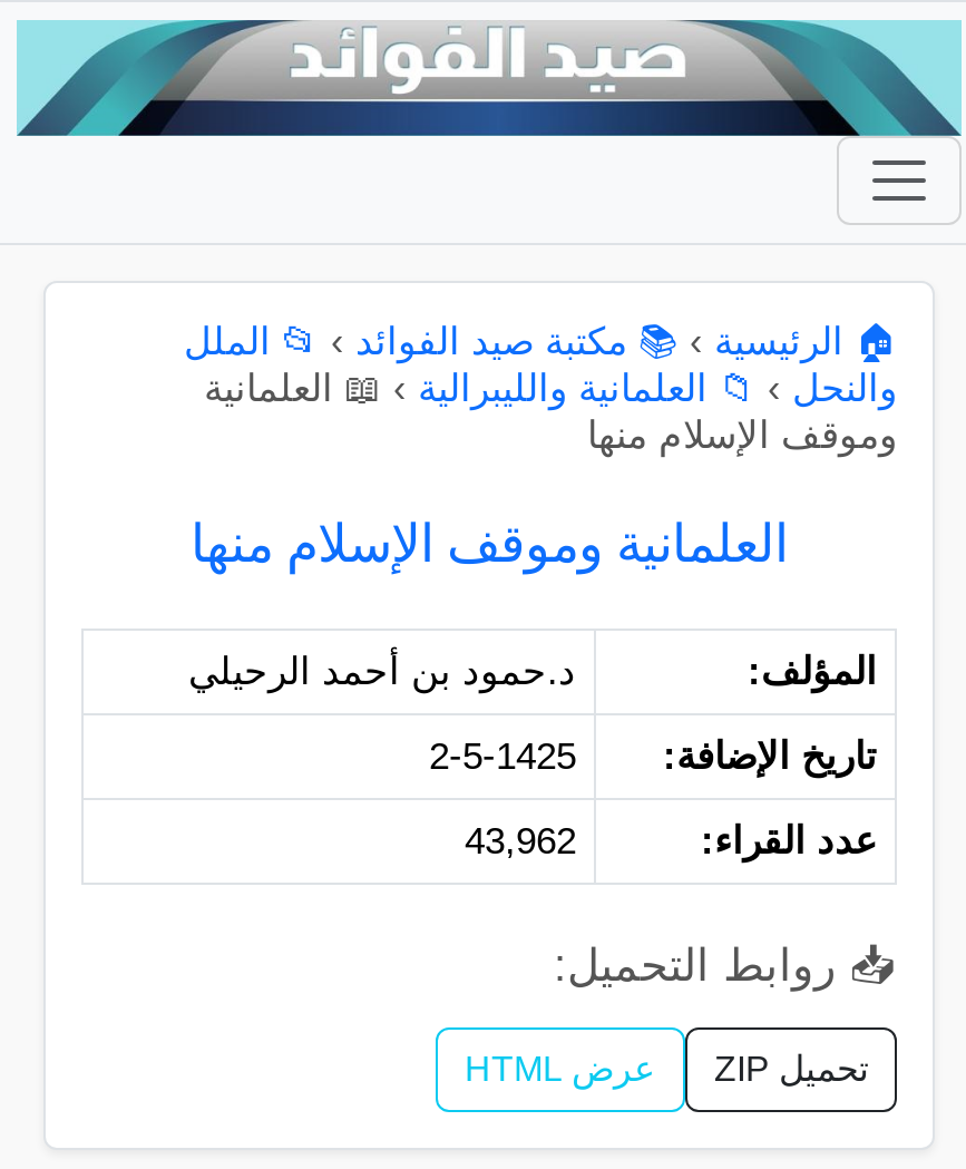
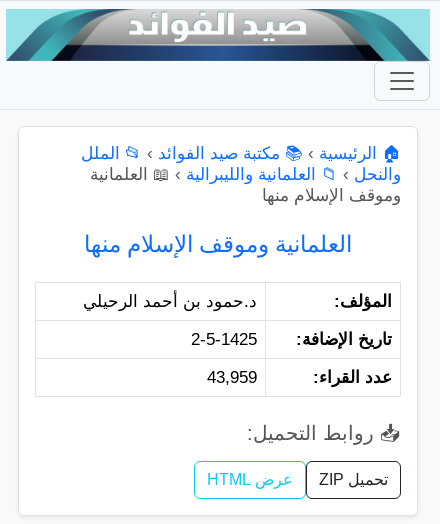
- 43,962
+ 43,959
